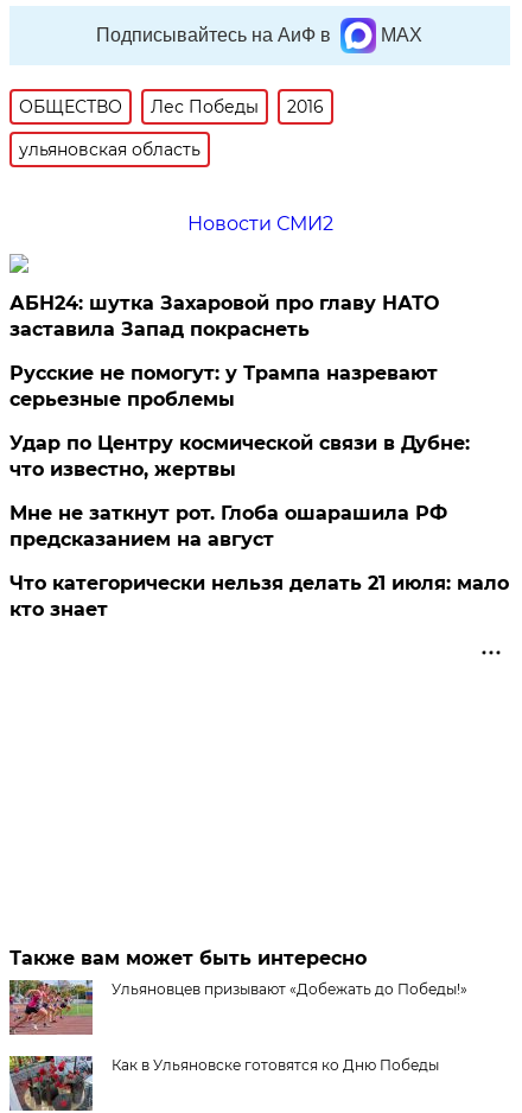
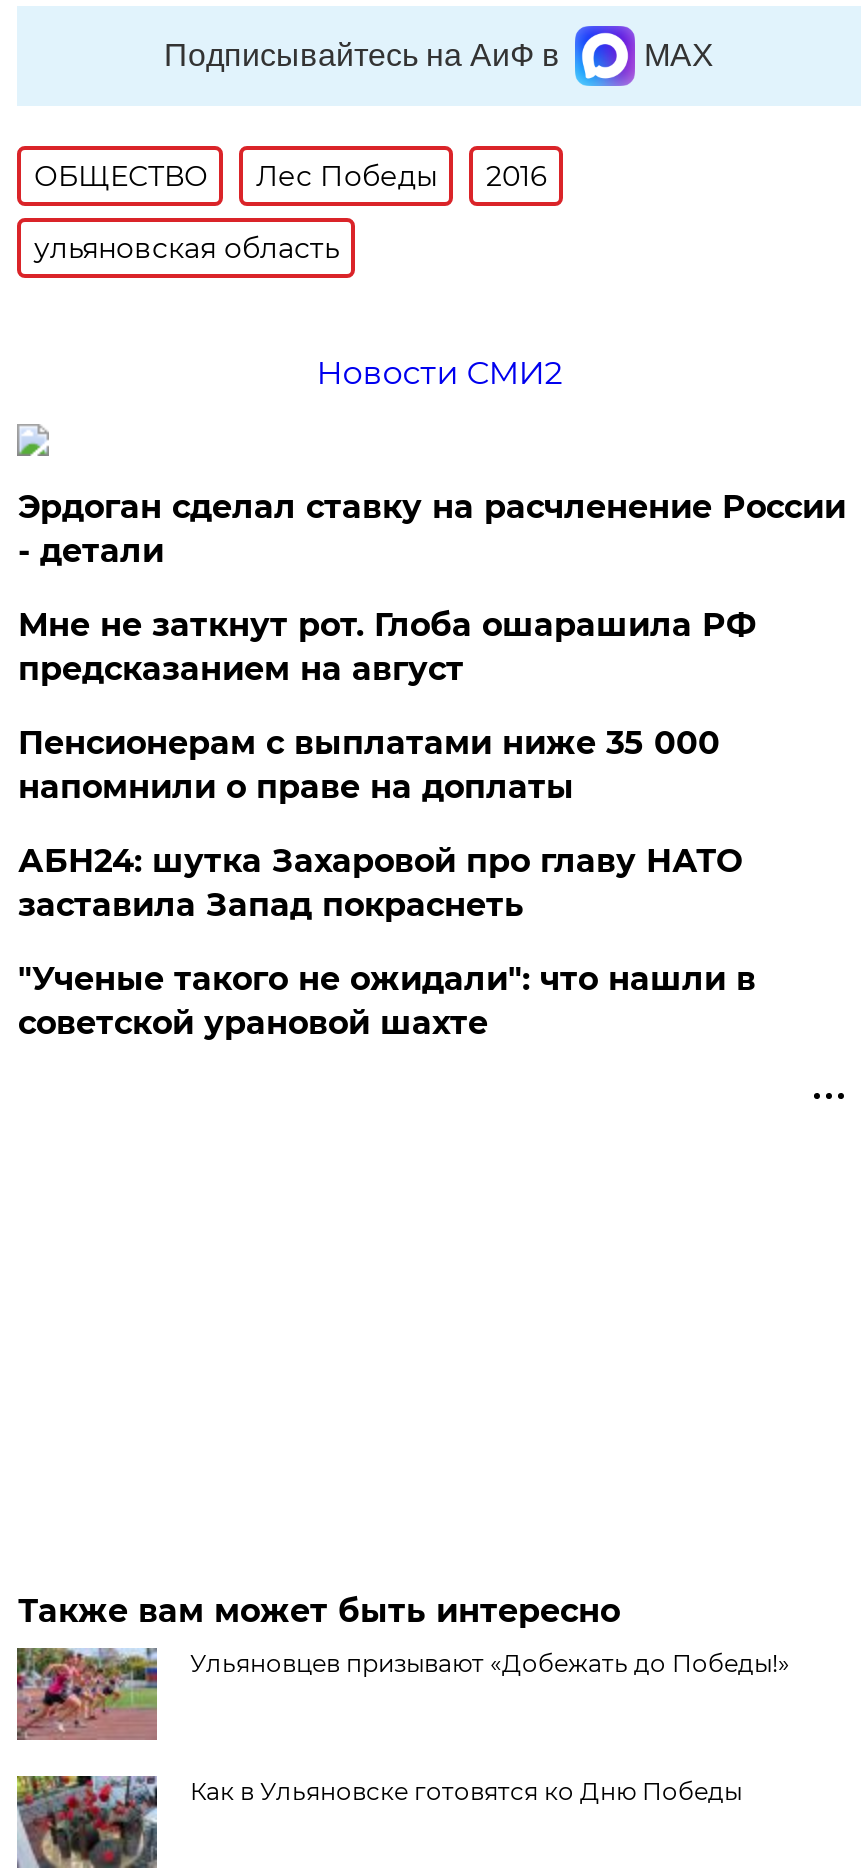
+ Эрдоган сделал ставку на расчленение России
+ - детали
+ Пенсионерам с выплатами ниже 35 000
+ напомнили о праве на доплаты

moved down: АБН24: шутка Захаровой про главу НАТО | заставила Запад покраснеть

- Русские не помогут: у Трампа назревают
- серьезные проблемы
- Удар по Центру космической связи в Дубне:
- что известно, жертвы
- Что категорически нельзя делать 21 июля: мало
- кто знает
+ "Ученые такого не ожидали": что нашли в
+ советской урановой шахте

moved up: Мне не заткнут рот. Глоба ошарашила РФ | предсказанием на август
